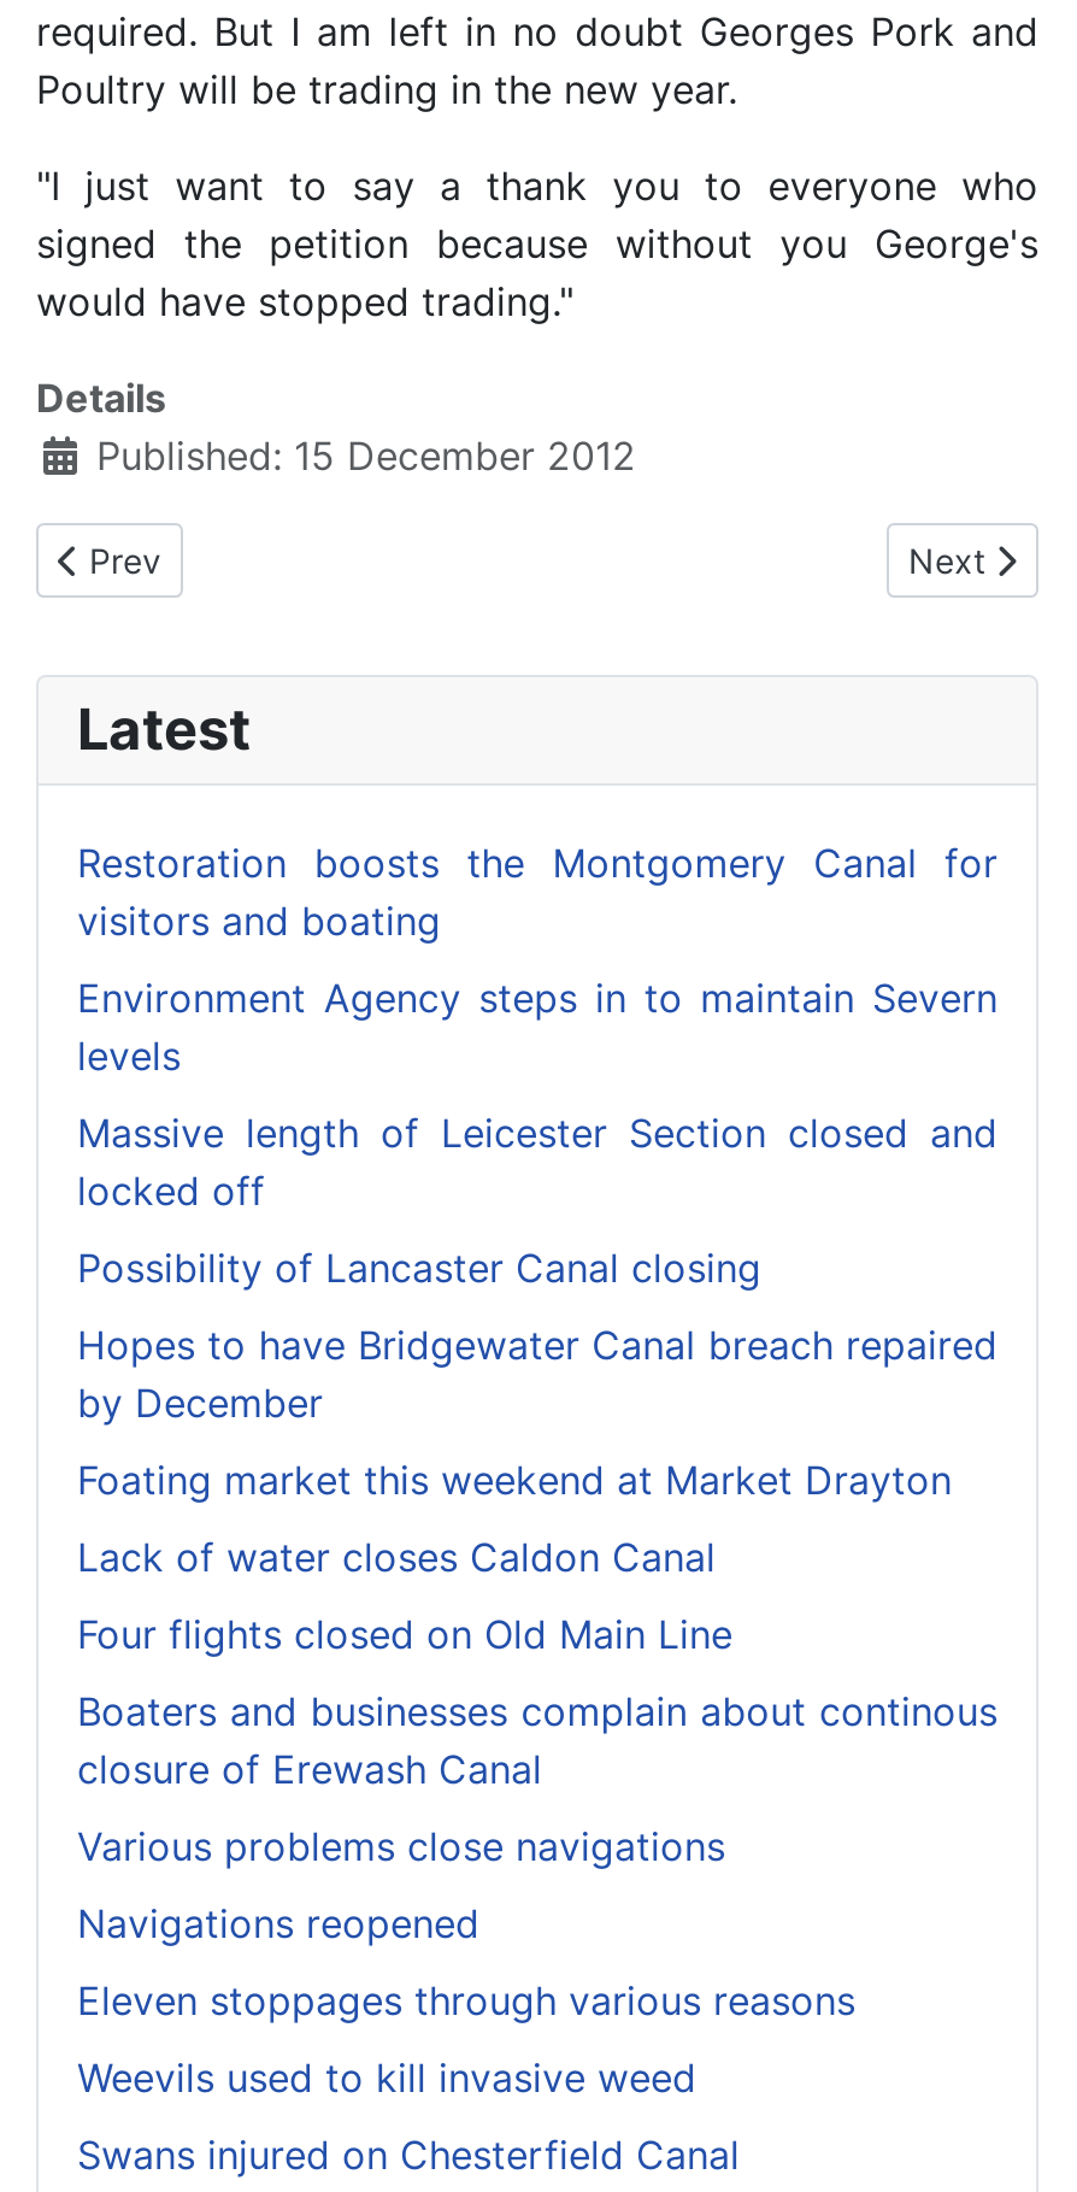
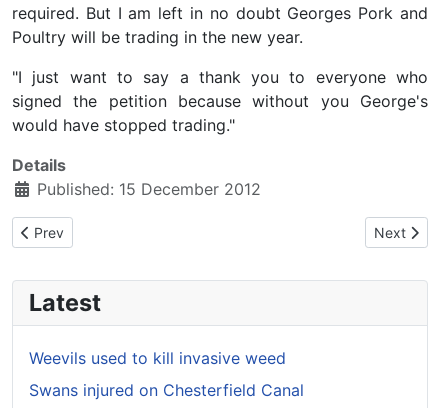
- Restoration boosts the Montgomery Canal for
- visitors and boating
- Environment Agency steps in to maintain Severn
- levels
- Massive length of Leicester Section closed and
- locked off
- Possibility of Lancaster Canal closing
- Hopes to have Bridgewater Canal breach repaired
- by December
- Foating market this weekend at Market Drayton
- Lack of water closes Caldon Canal
- Four flights closed on Old Main Line
- Boaters and businesses complain about continous
- closure of Erewash Canal
- Various problems close navigations
- Navigations reopened
- Eleven stoppages through various reasons
